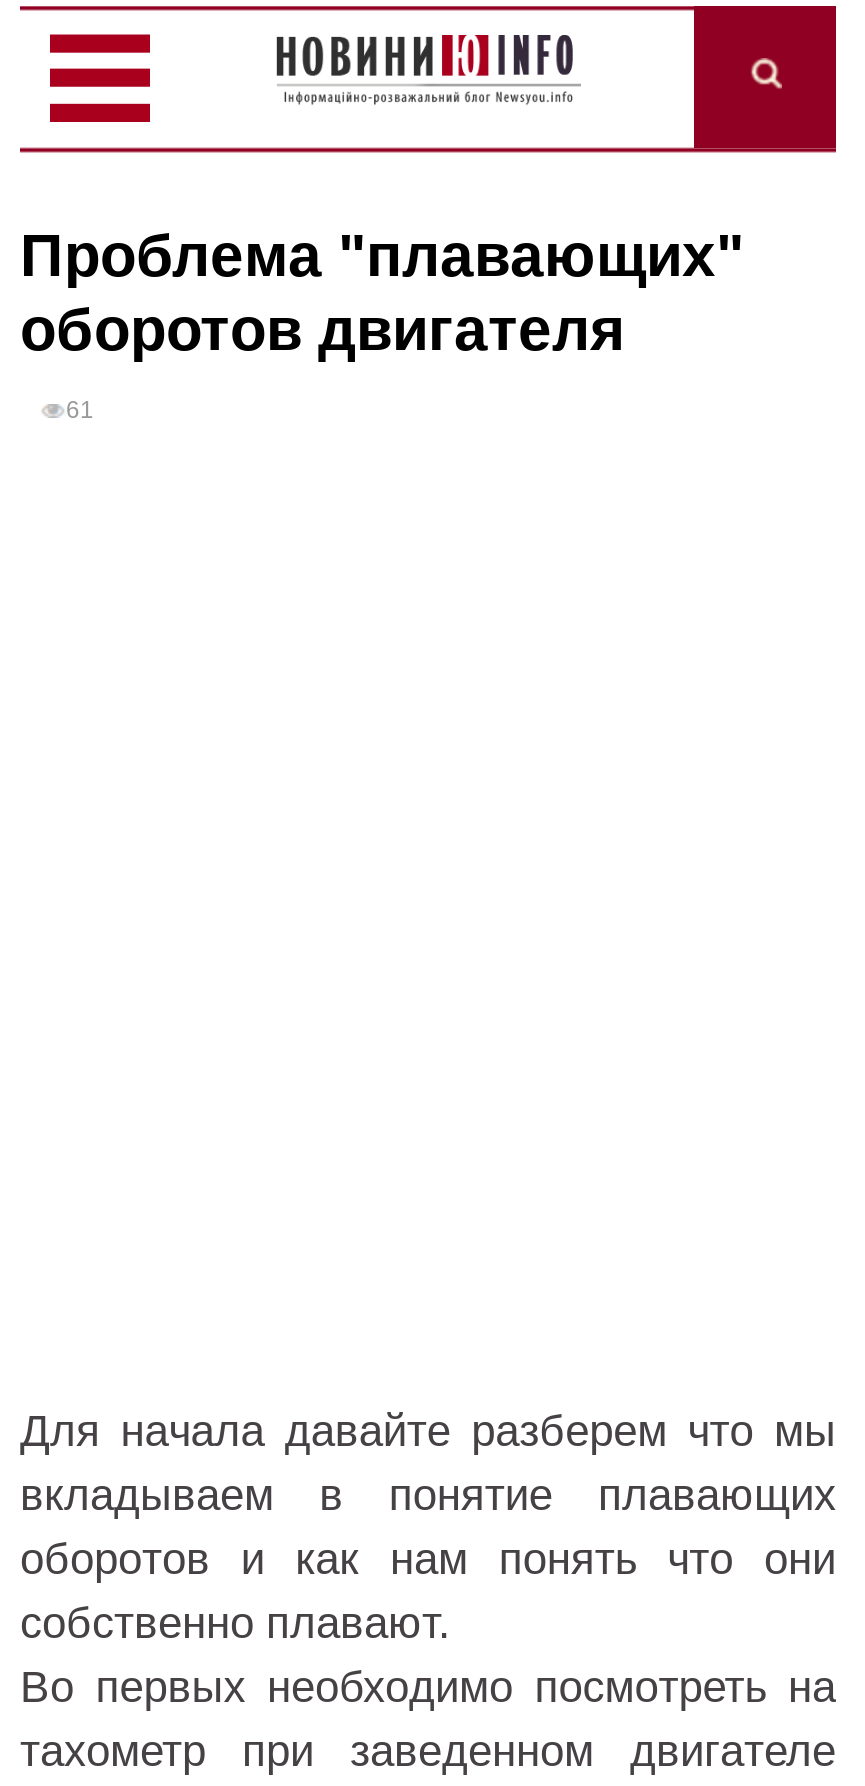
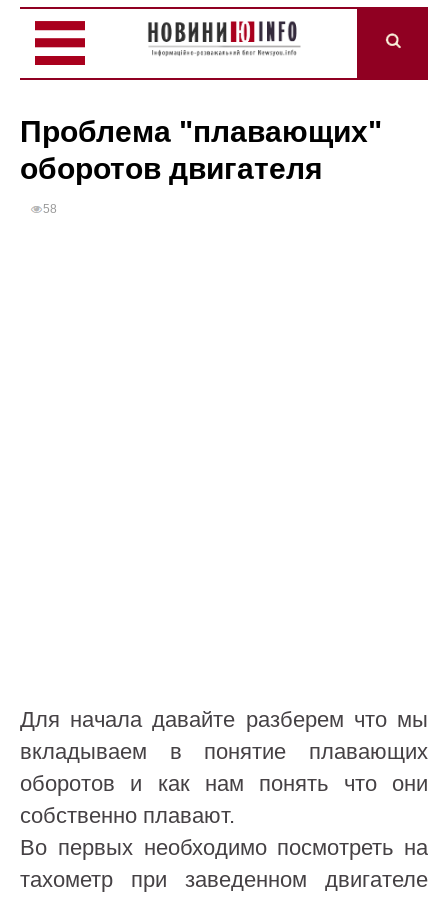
- 61
+ 58
